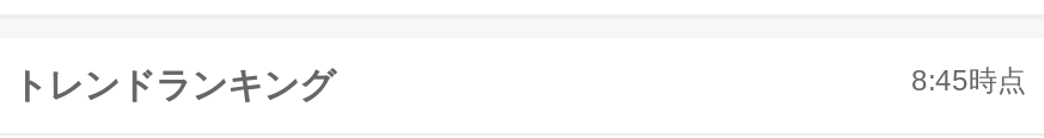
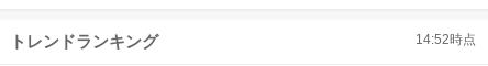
- 8:45時点
+ 14:52時点
